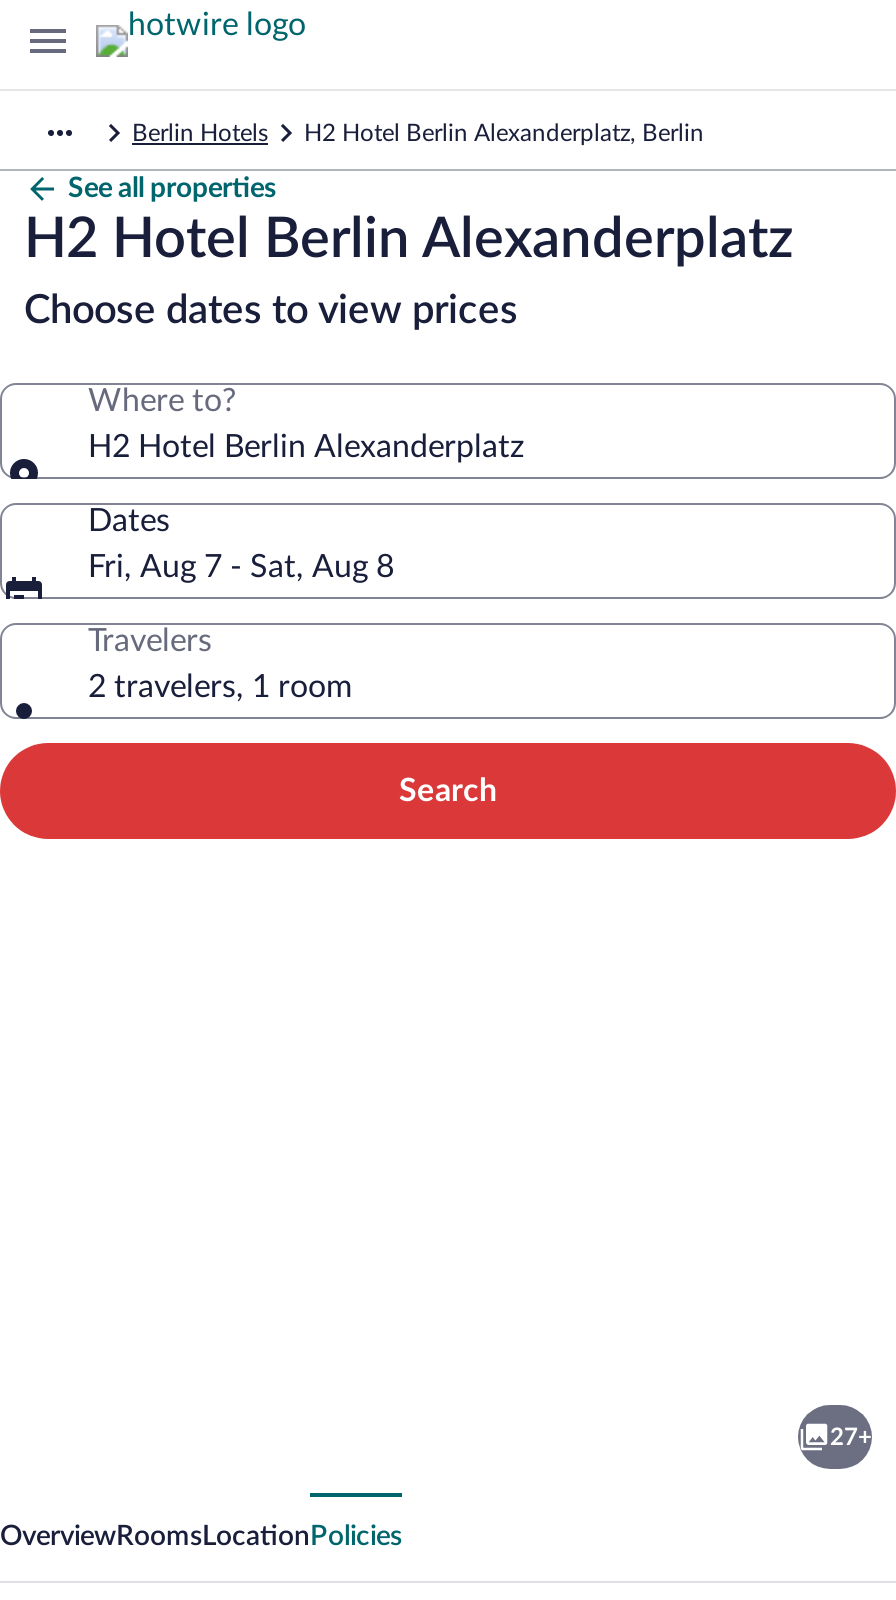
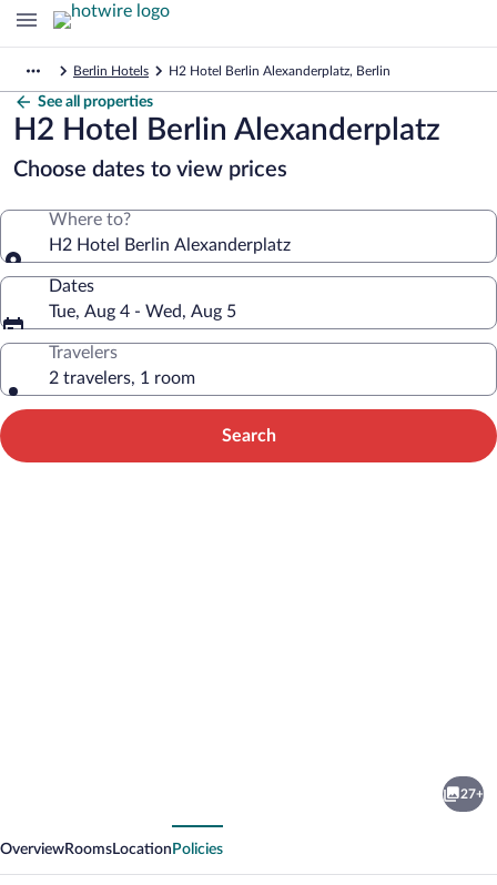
- Fri, Aug 7 - Sat, Aug 8
+ Tue, Aug 4 - Wed, Aug 5
